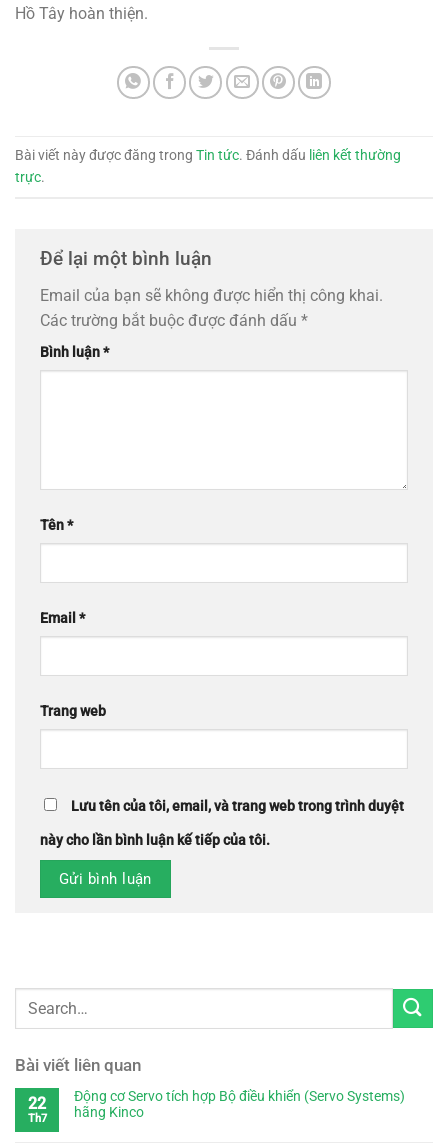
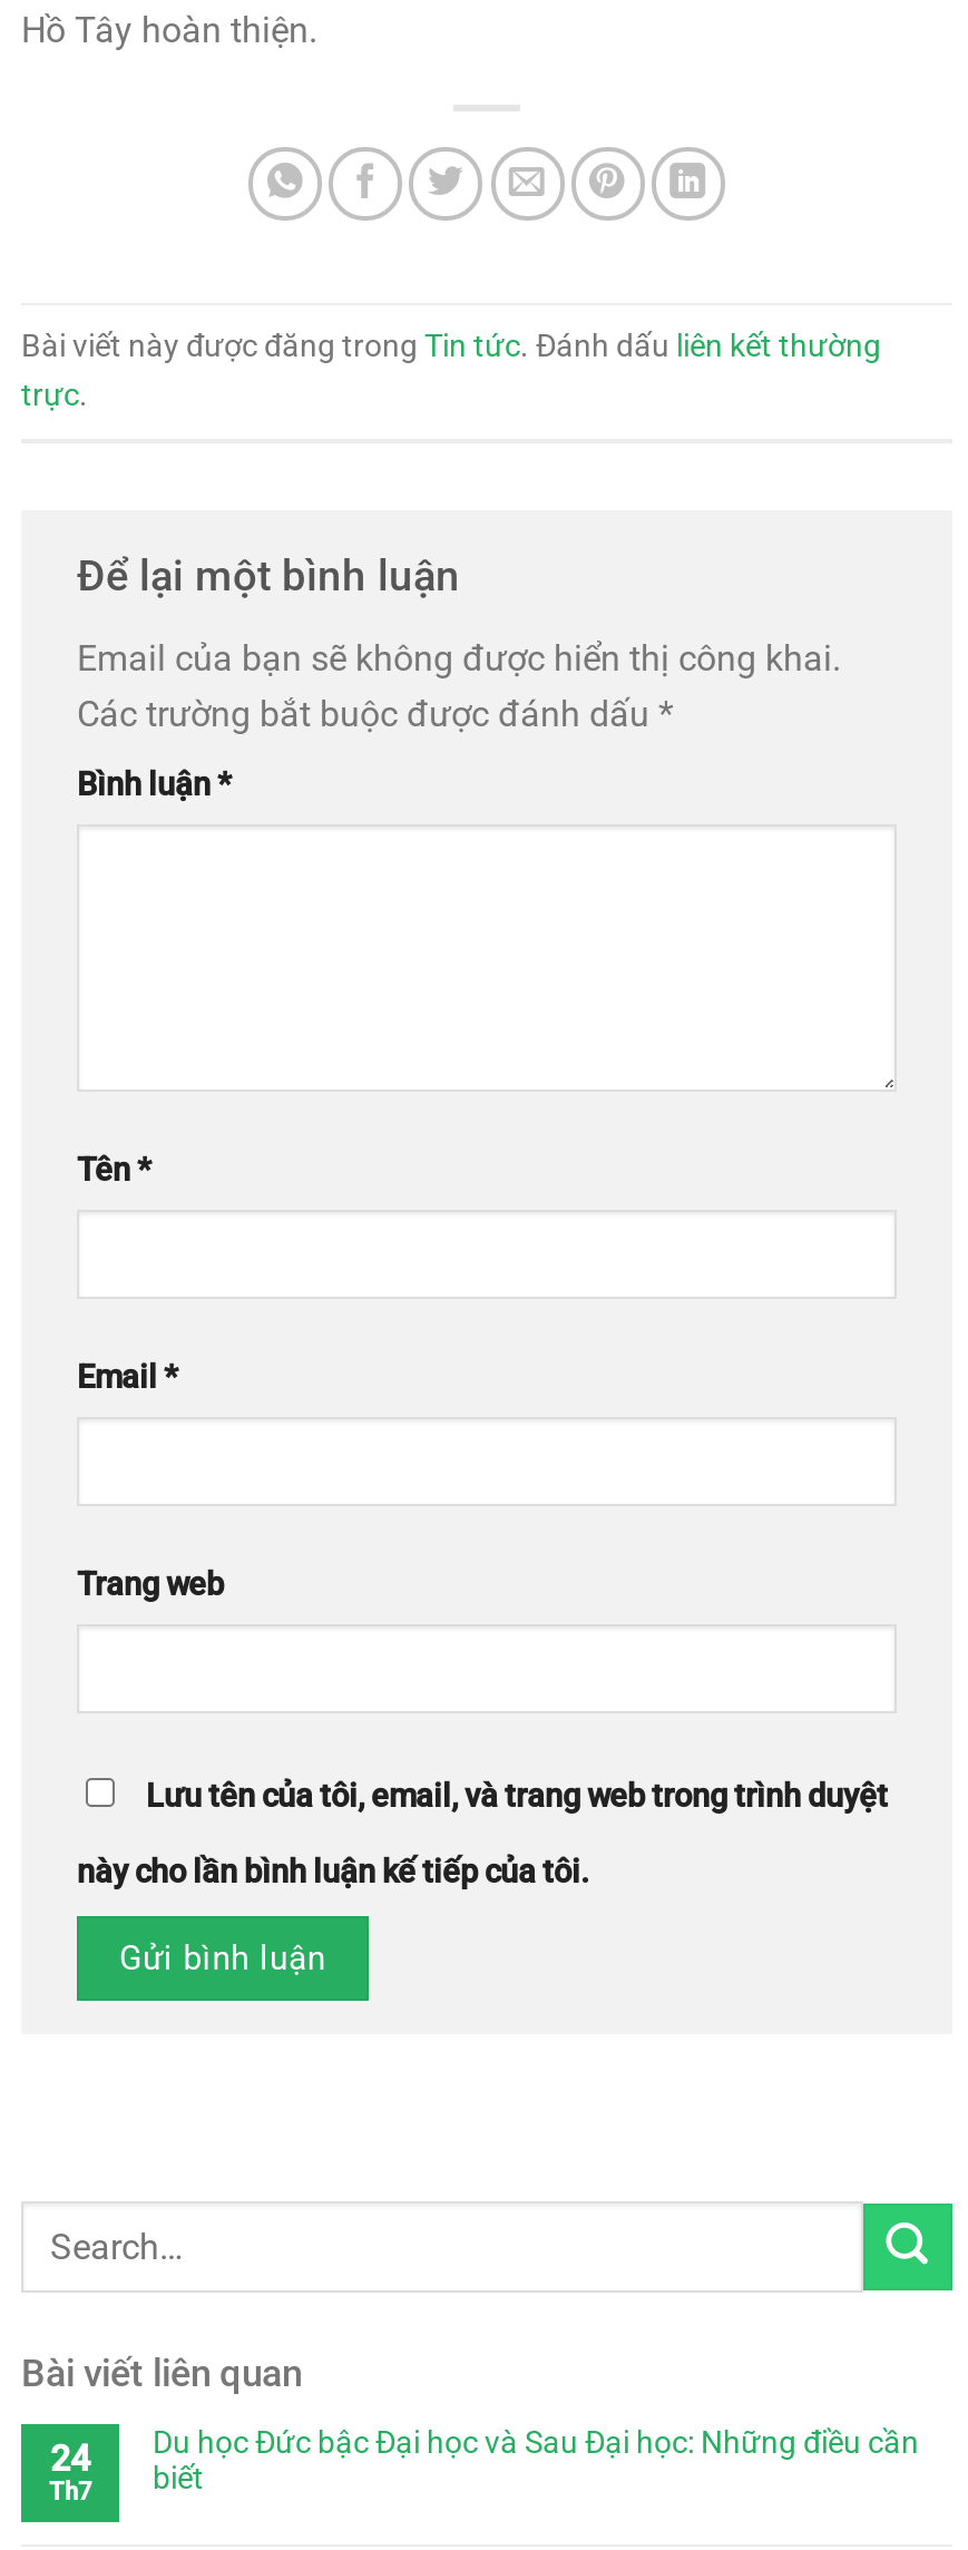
- Động cơ Servo tích hợp Bộ điều khiển (Servo Systems)
- hãng Kinco
+ Du học Đức bậc Đại học và Sau Đại học: Những điều cần
+ biết

- 22
+ 24
